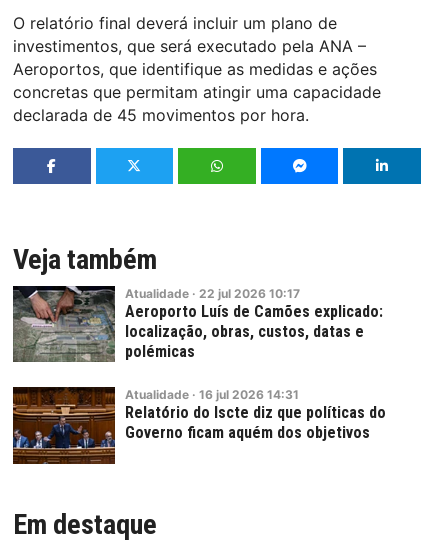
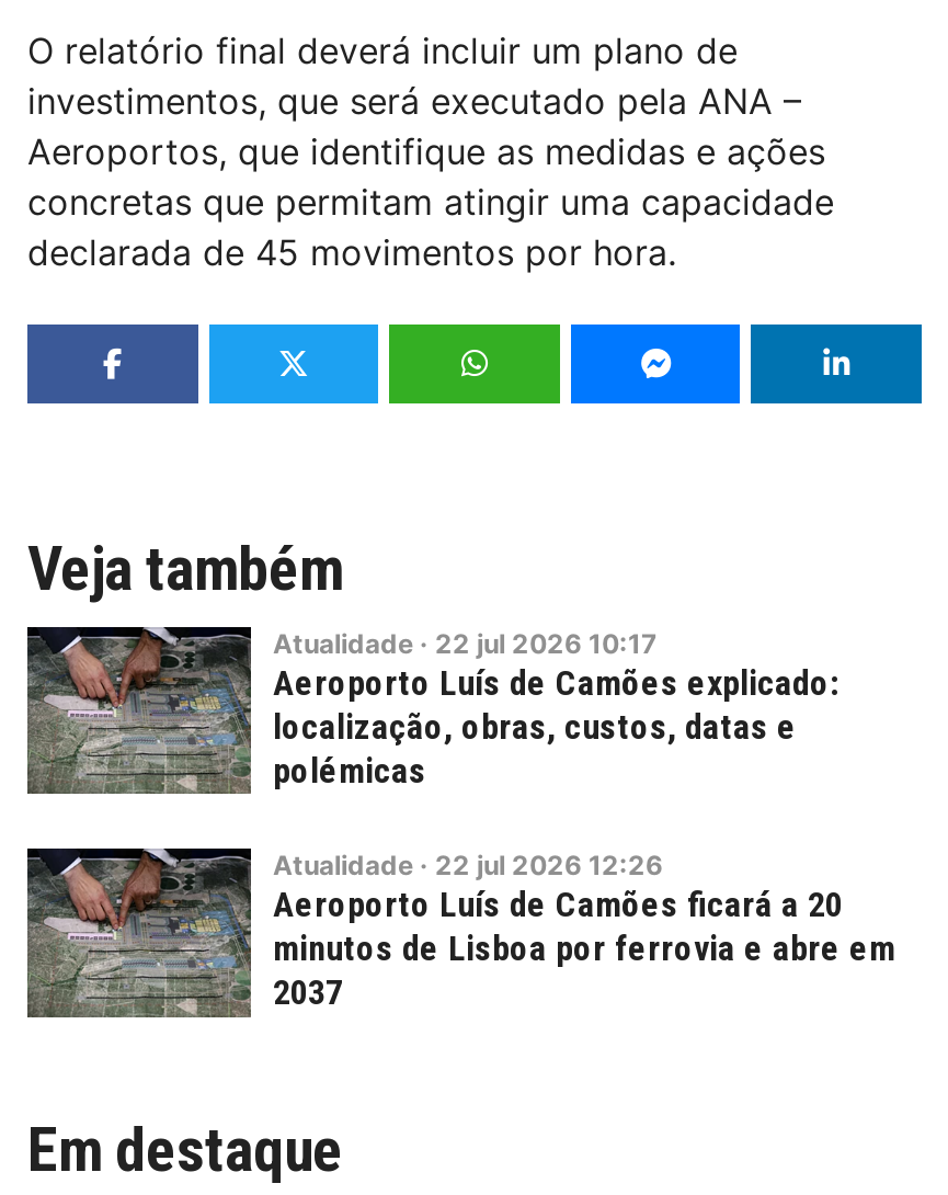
- [image]
- Atualidade · 16 jul 2026 14:31
- Relatório do Iscte diz que políticas do
- Governo ficam aquém dos objetivos
+ [image]
+ Atualidade · 22 jul 2026 12:26
+ Aeroporto Luís de Camões ficará a 20
+ minutos de Lisboa por ferrovia e abre em
+ 2037
